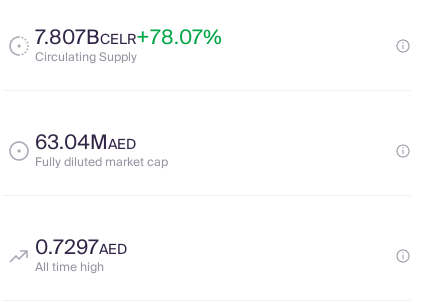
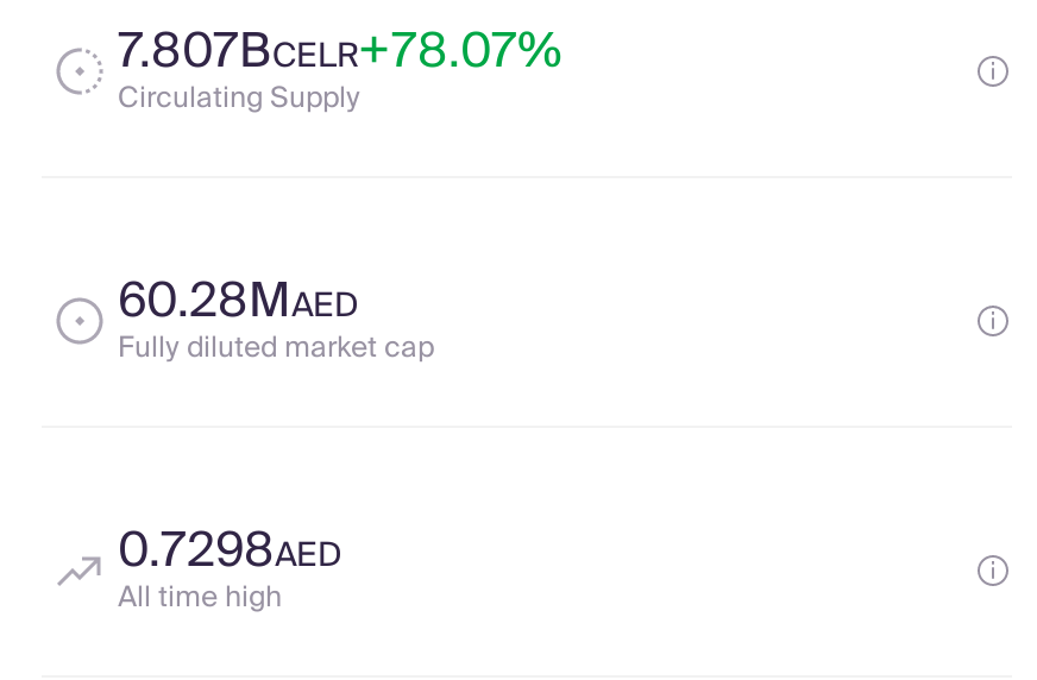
- 63.04MAED
+ 60.28MAED

- 0.7297AED
+ 0.7298AED
